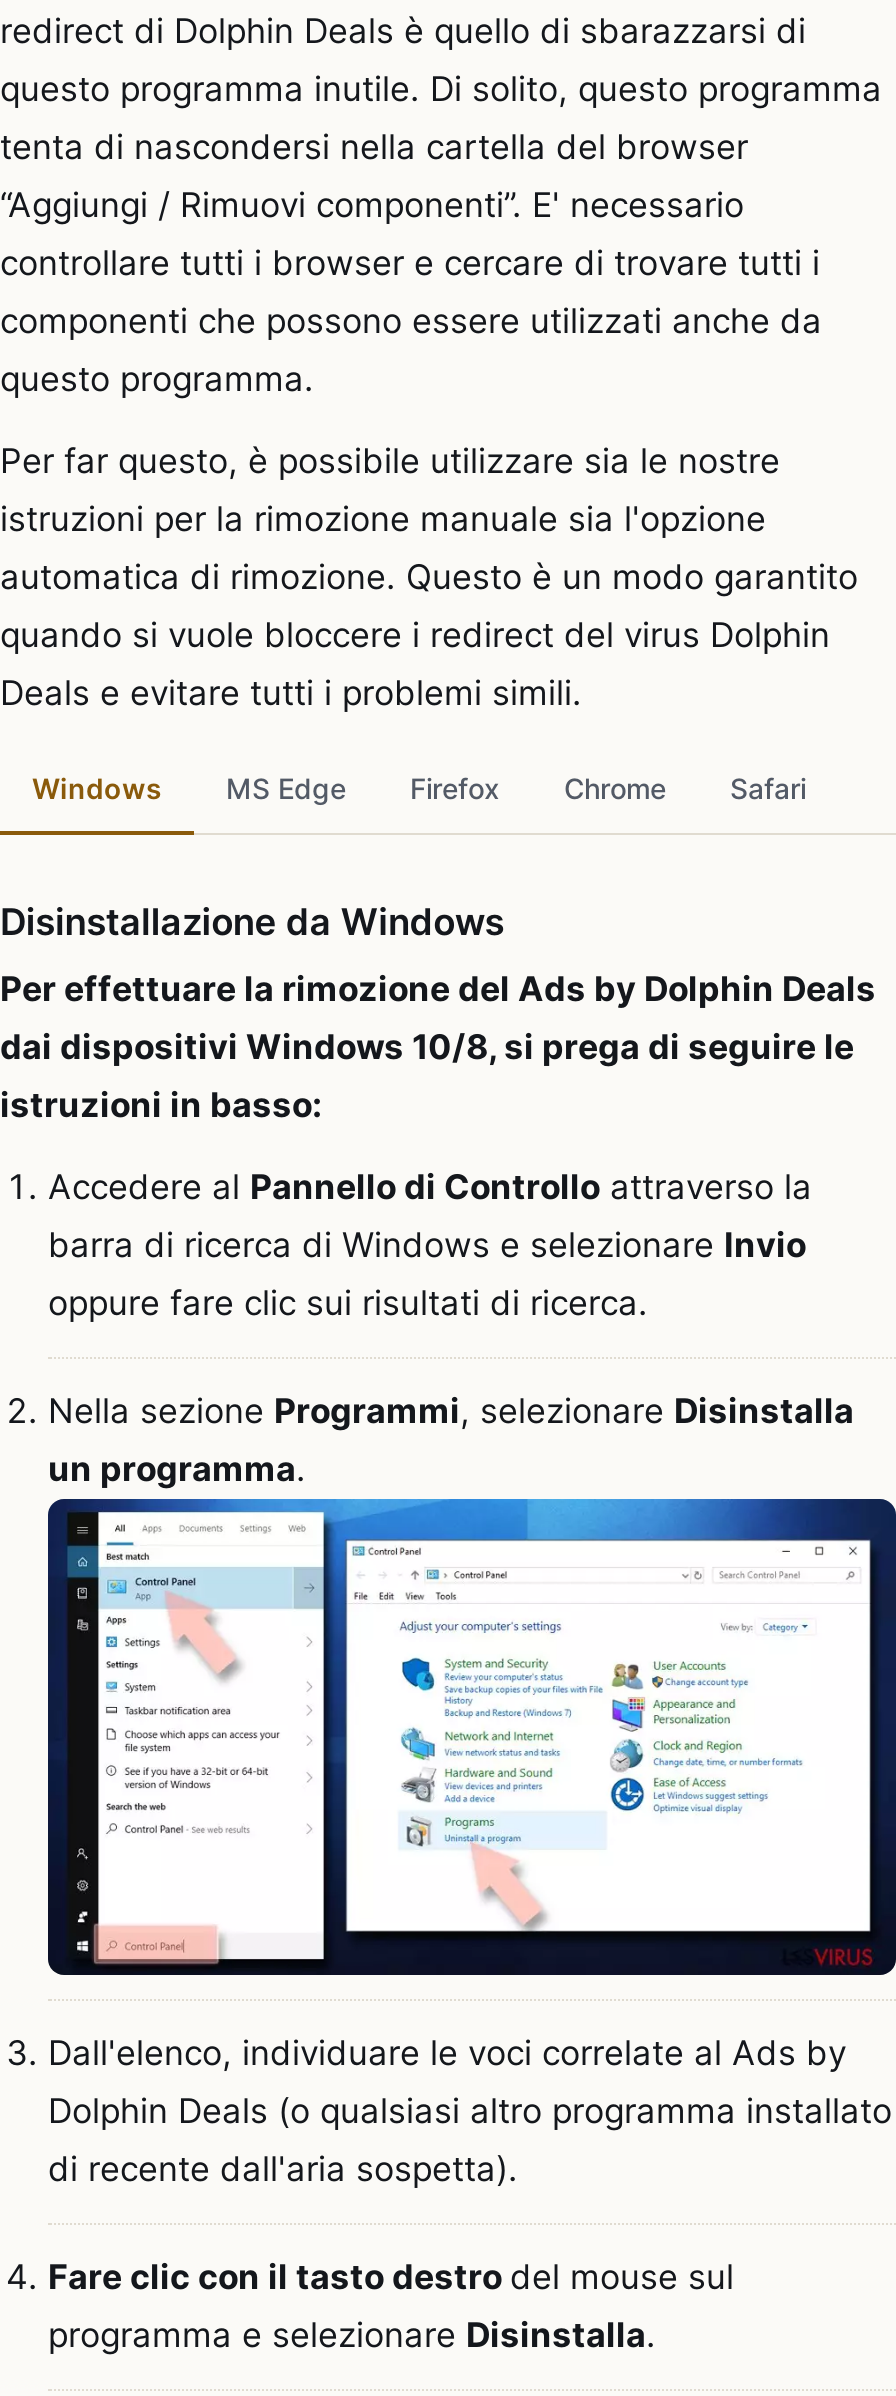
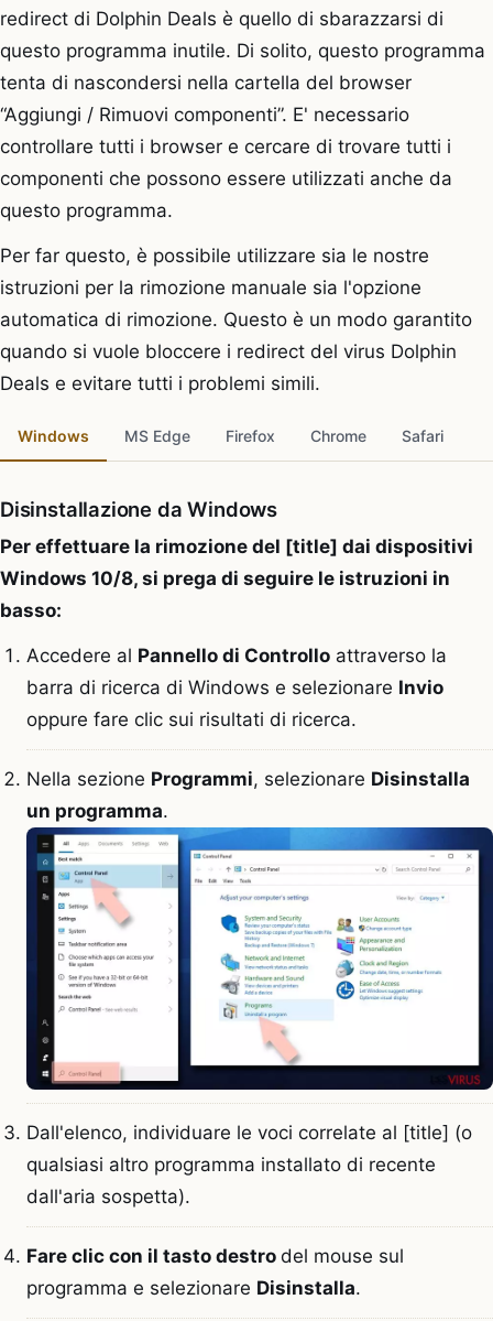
- Per effettuare la rimozione del Ads by Dolphin Deals
- dai dispositivi Windows 10/8, si prega di seguire le
- istruzioni in basso:
+ Per effettuare la rimozione del [title] dai dispositivi
+ Windows 10/8, si prega di seguire le istruzioni in
+ basso:

- Dall'elenco, individuare le voci correlate al Ads by
- Dolphin Deals (o qualsiasi altro programma installato
- di recente dall'aria sospetta).
+ Dall'elenco, individuare le voci correlate al [title] (o
+ qualsiasi altro programma installato di recente
+ dall'aria sospetta).
